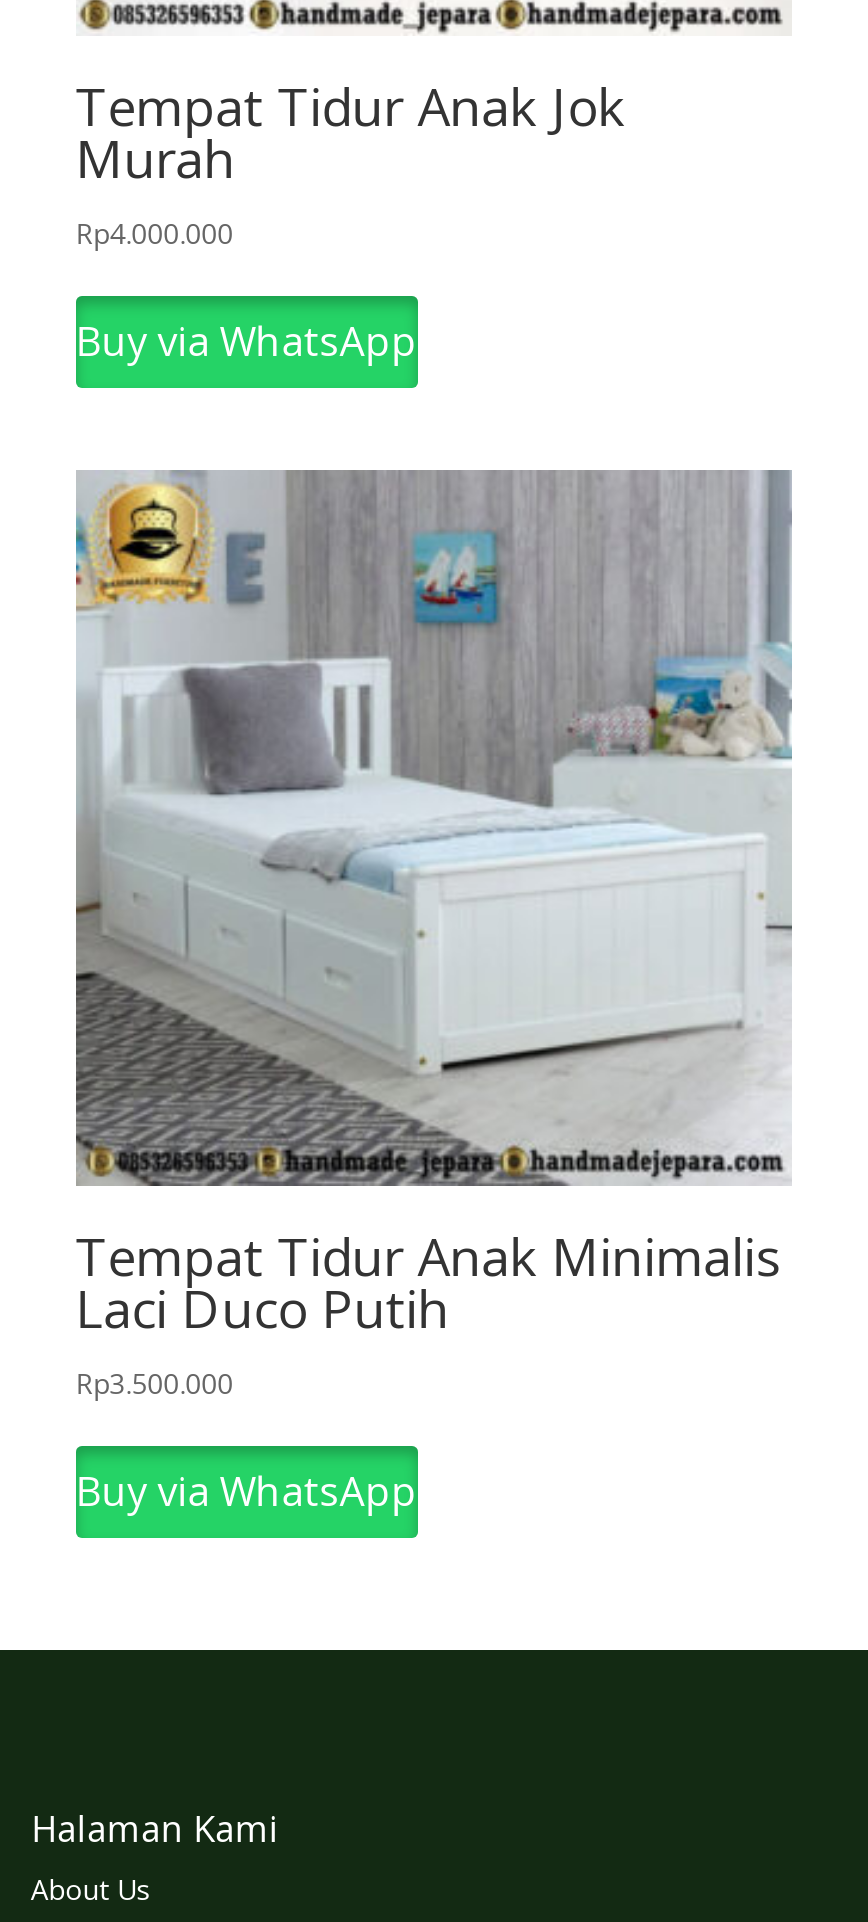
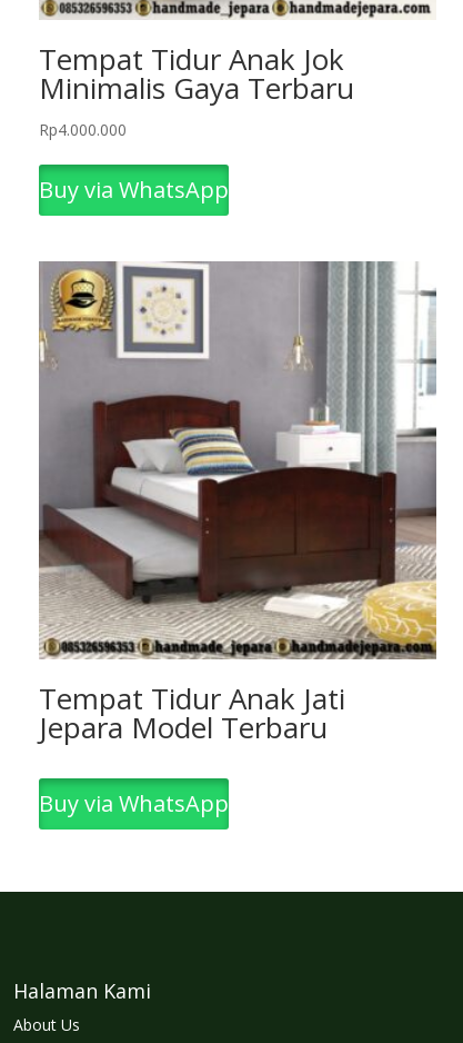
- Murah
+ Minimalis Gaya Terbaru

- [image]
- Tempat Tidur Anak Minimalis
- Laci Duco Putih
- Rp3.500.000
+ [image]
+ Tempat Tidur Anak Jati
+ Jepara Model Terbaru
